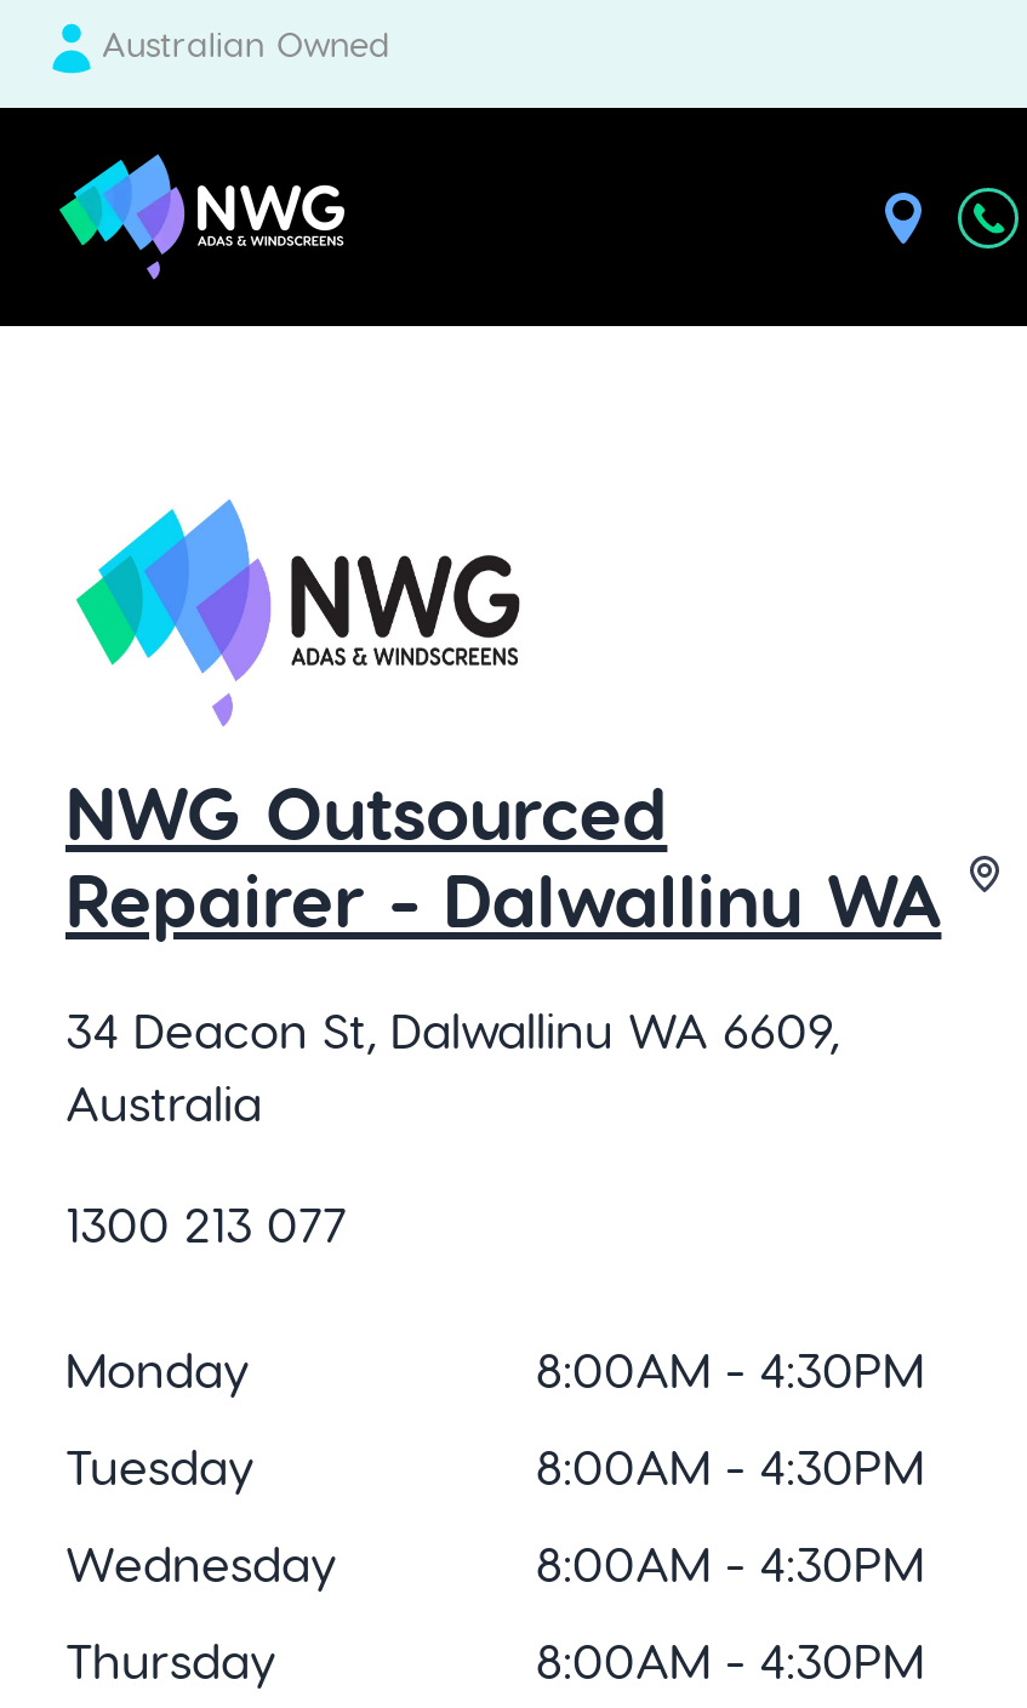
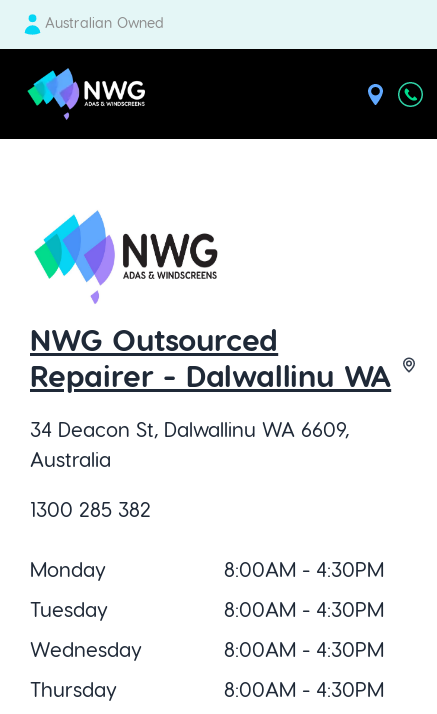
- 1300 213 077
+ 1300 285 382
